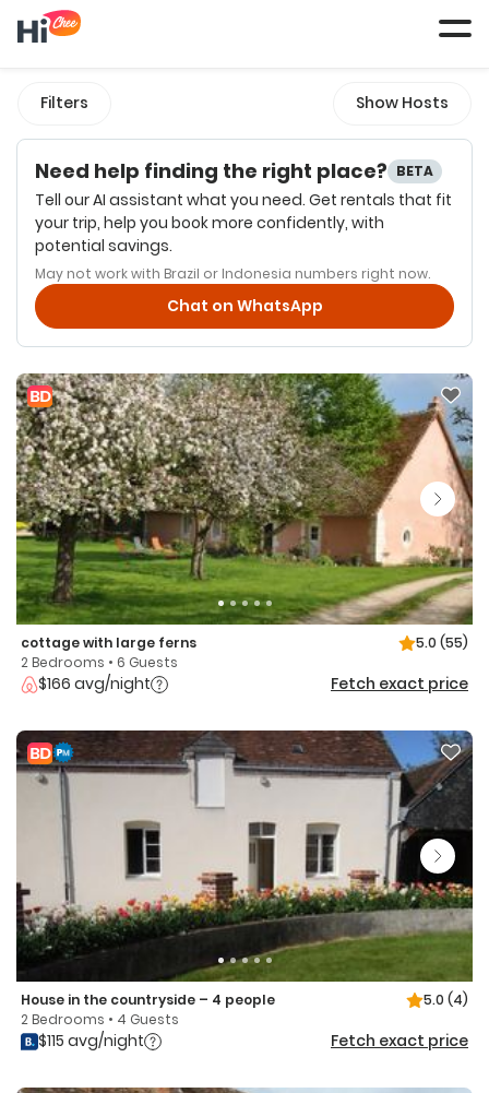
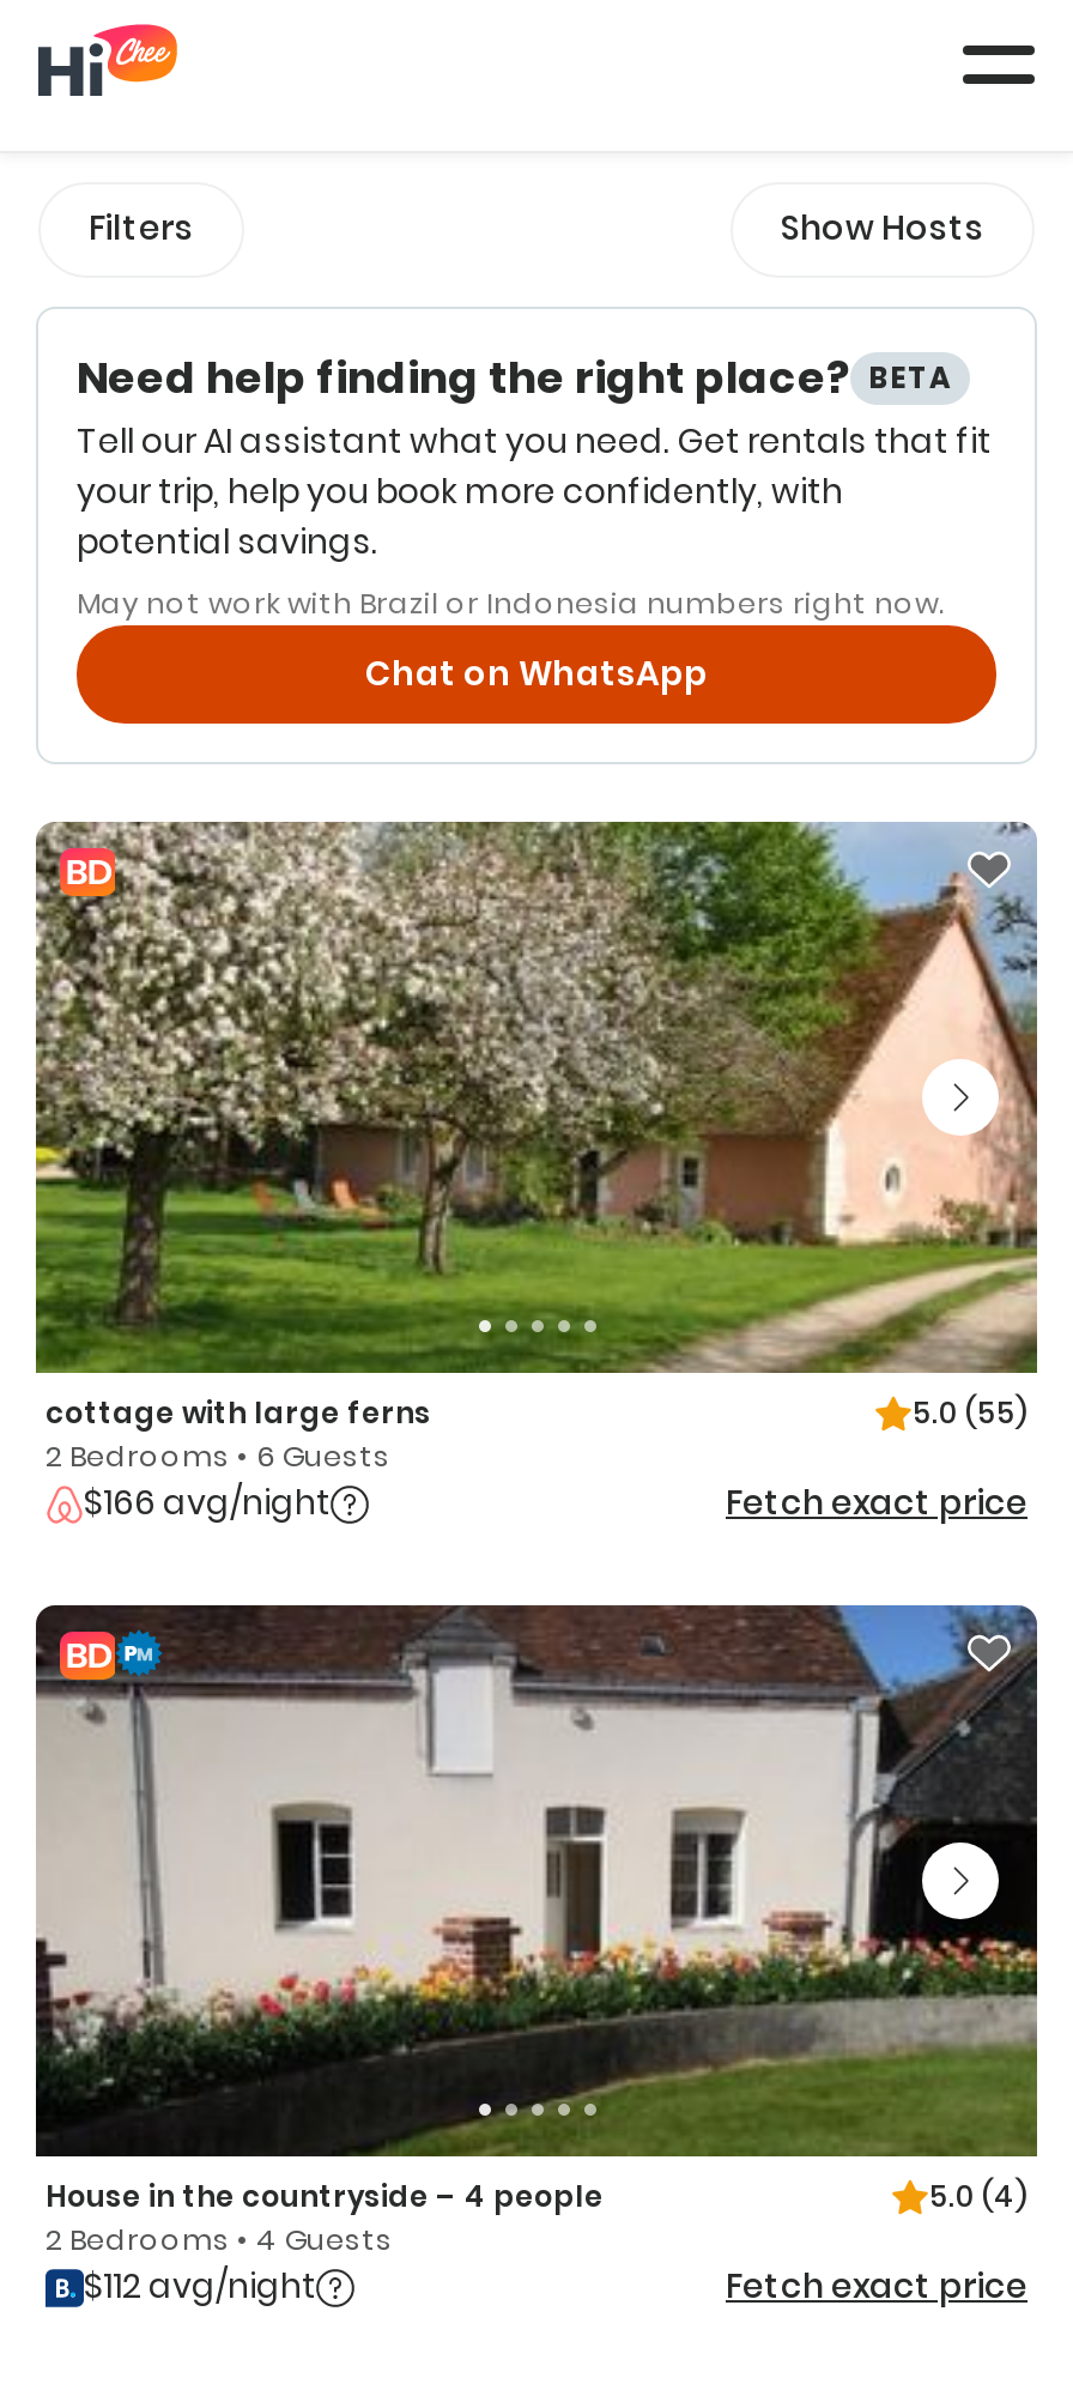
- $115 avg/night
+ $112 avg/night
